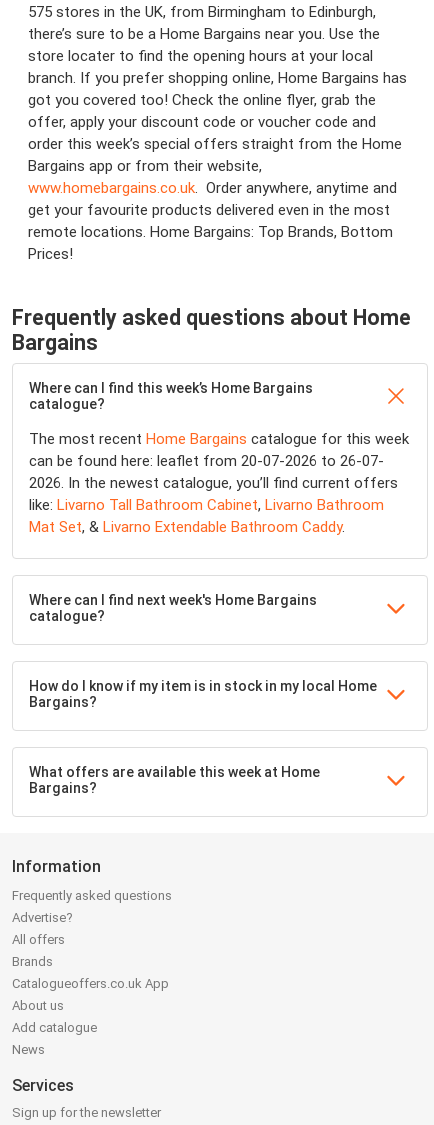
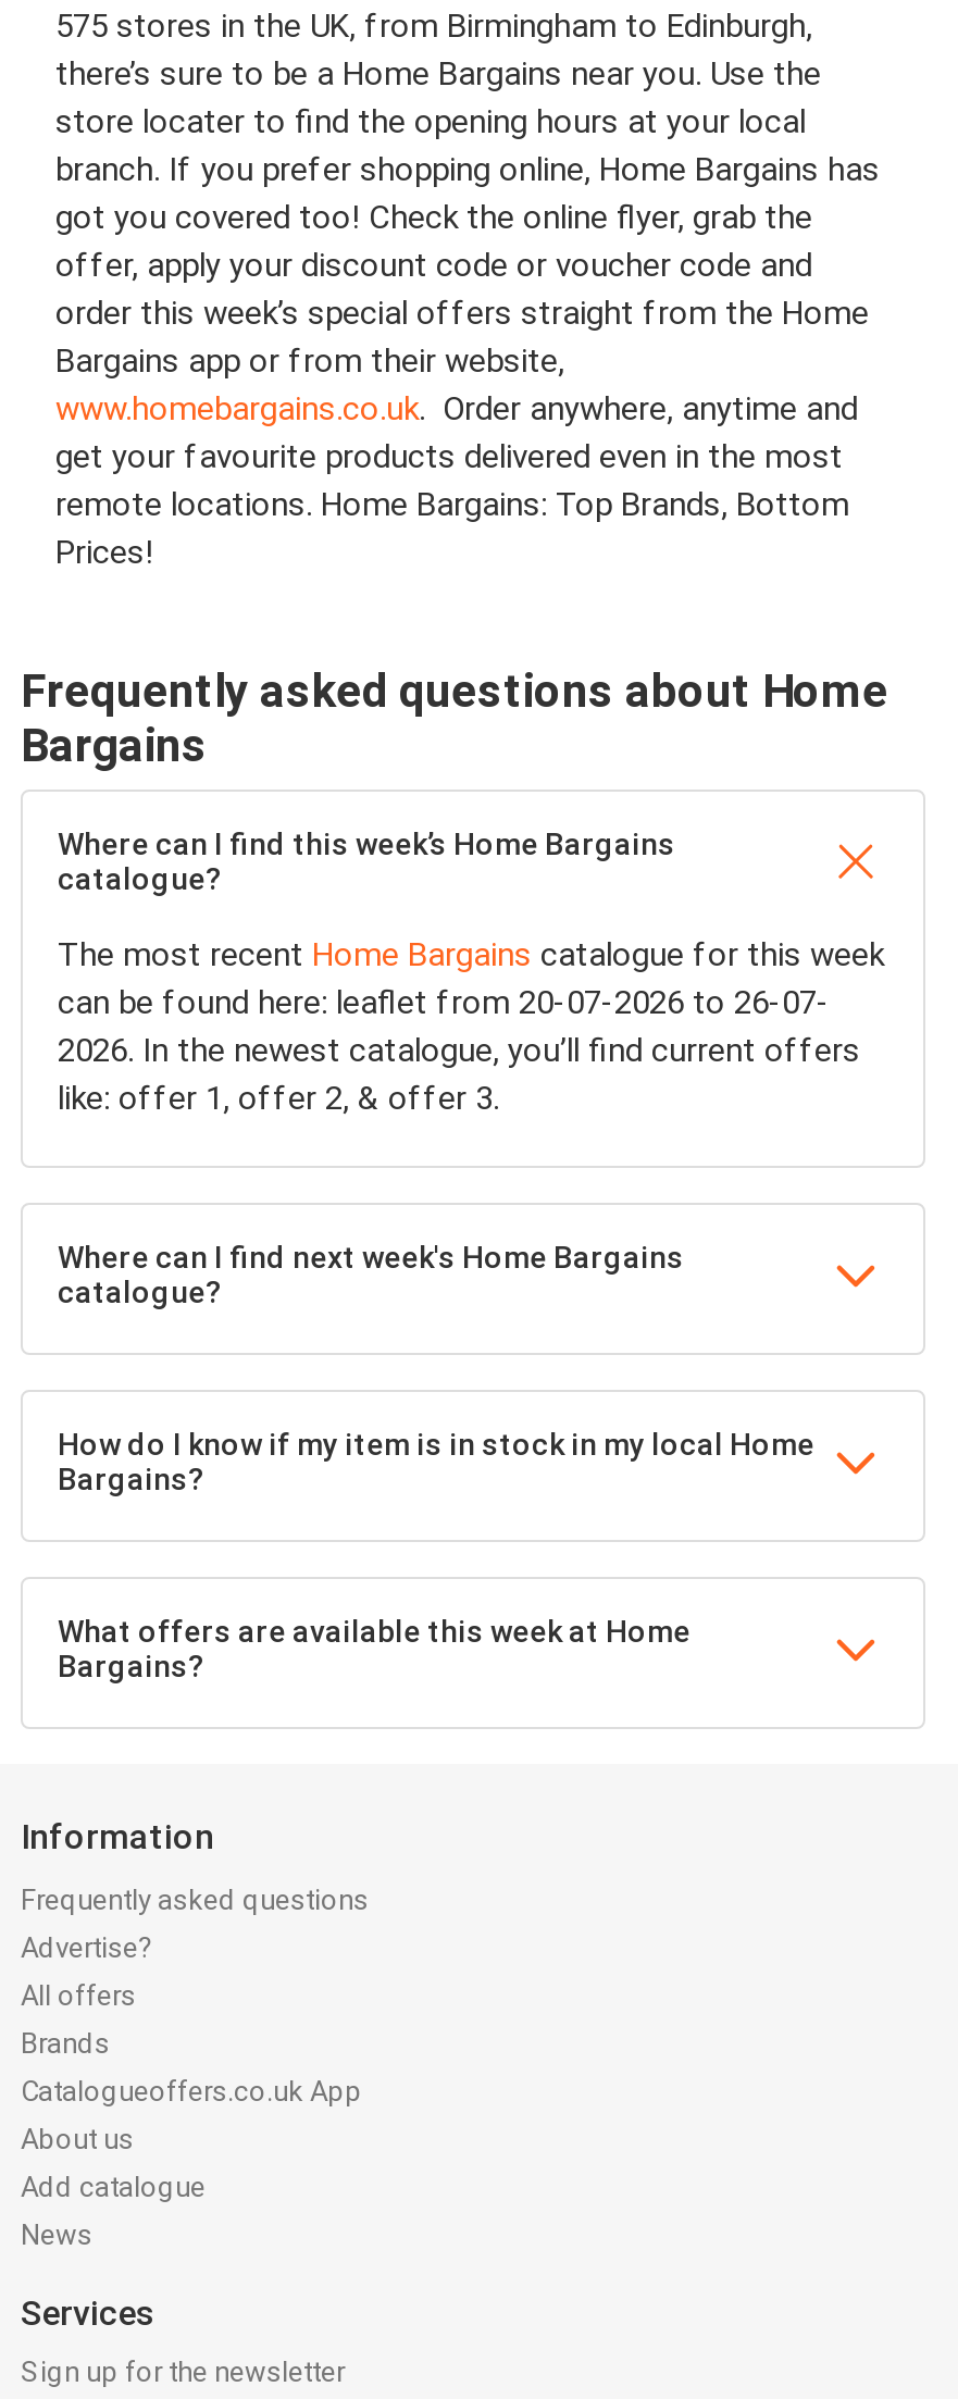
- like: Livarno Tall Bathroom Cabinet, Livarno Bathroom
- Mat Set, & Livarno Extendable Bathroom Caddy.
+ like: offer 1, offer 2, & offer 3.
